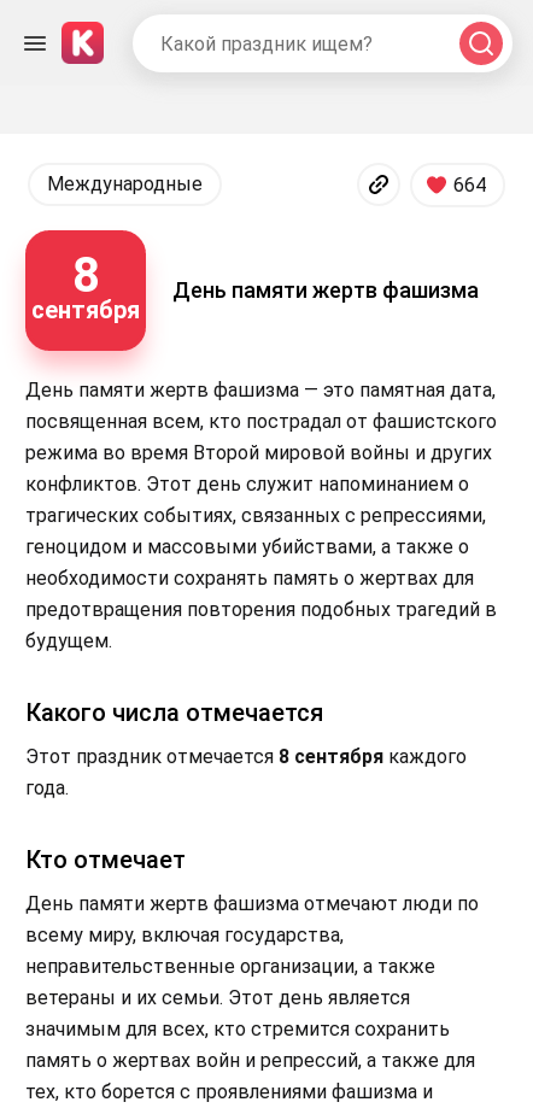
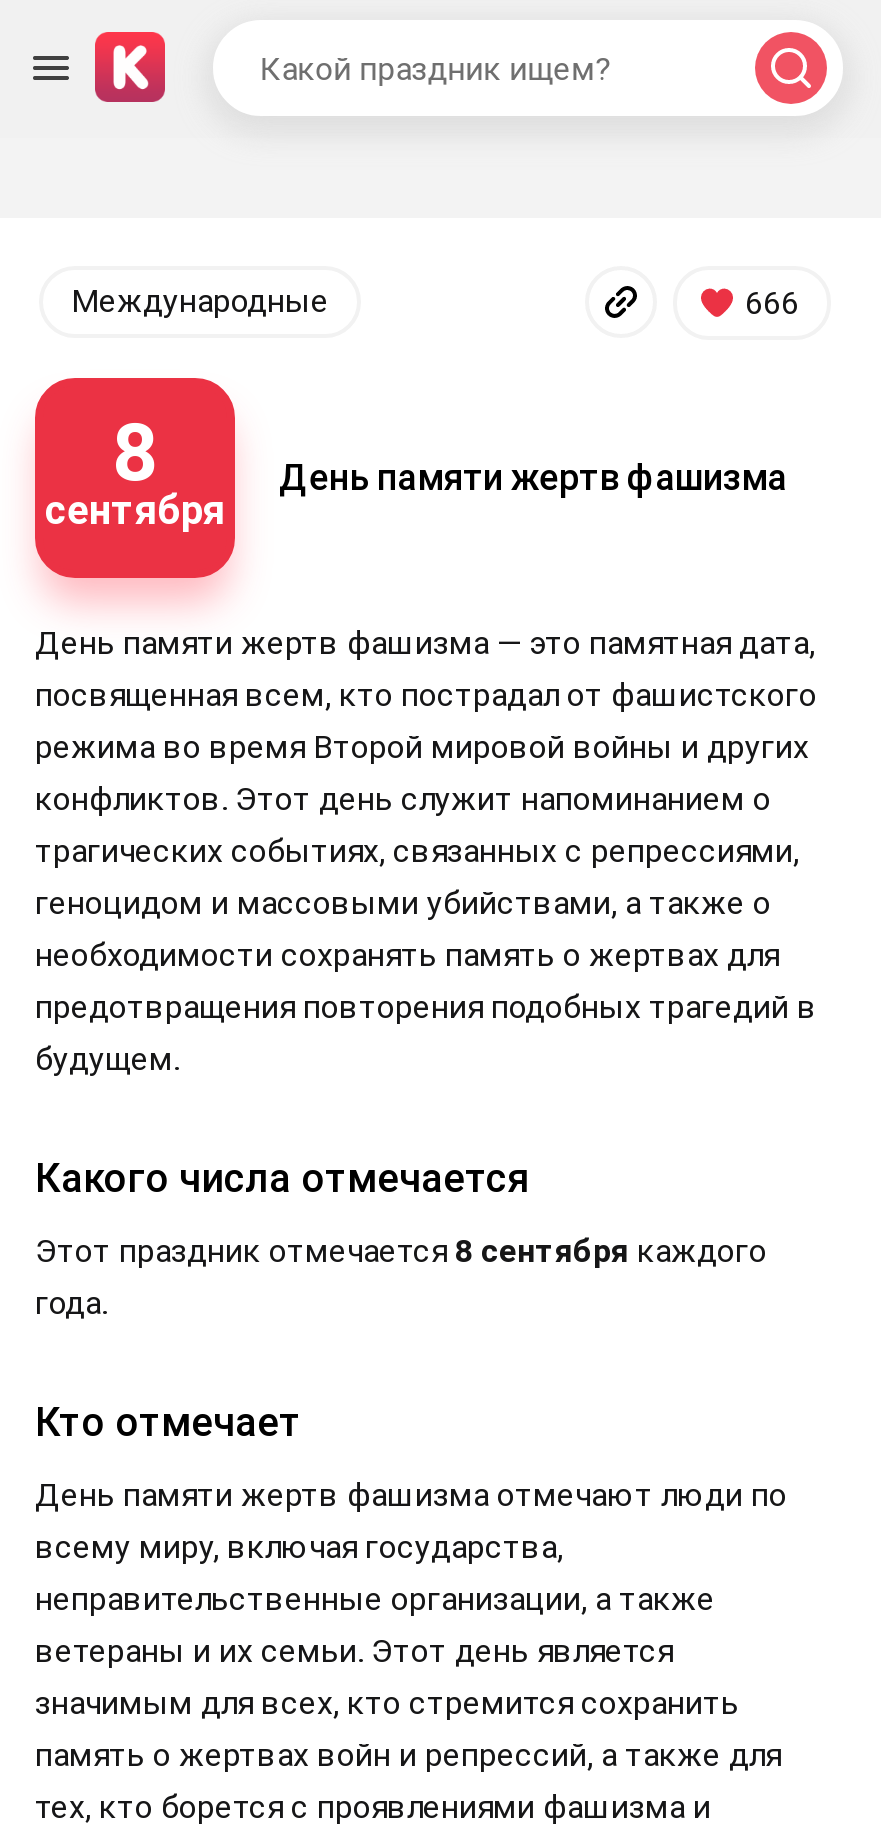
- 664
+ 666
